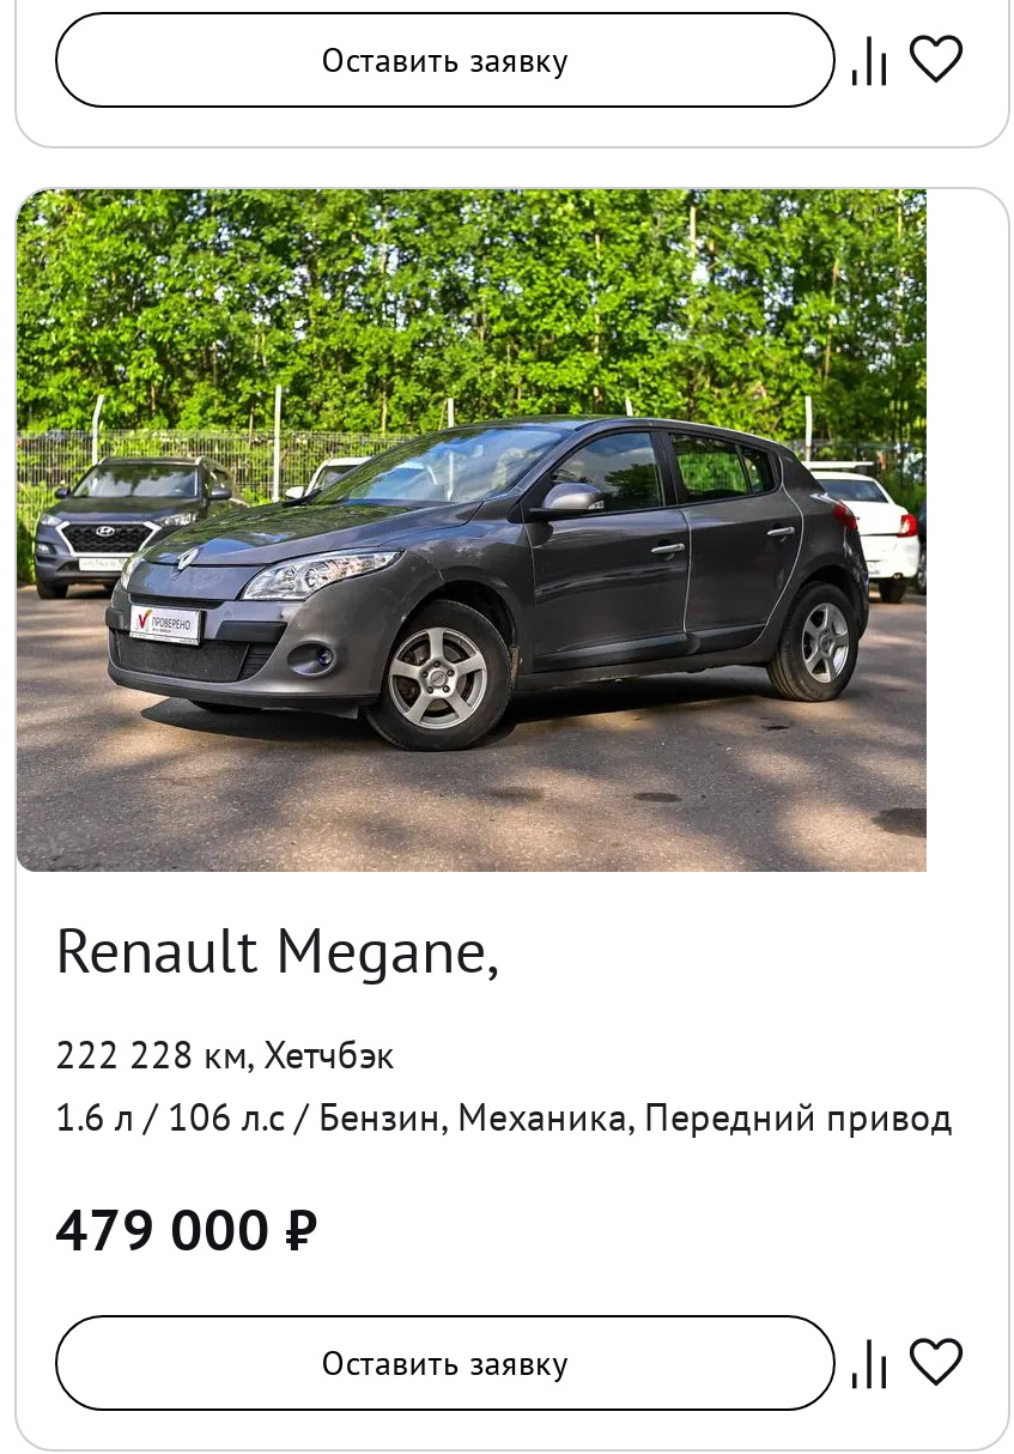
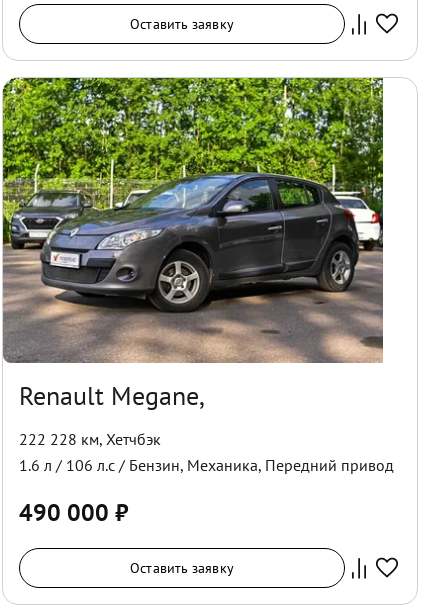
- 479 000 ₽
+ 490 000 ₽
